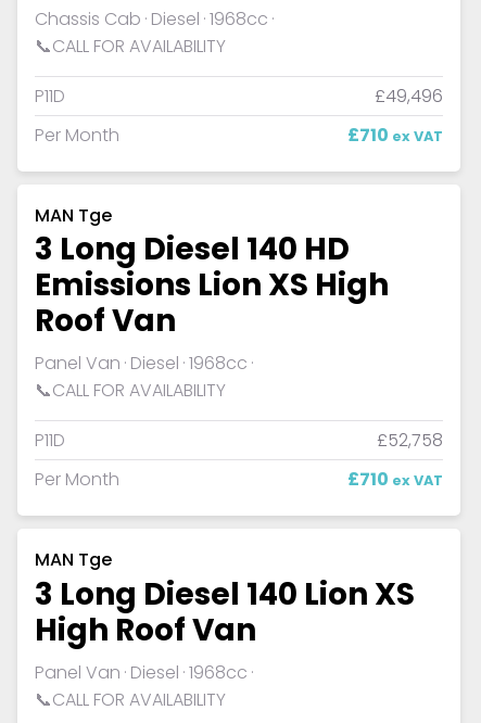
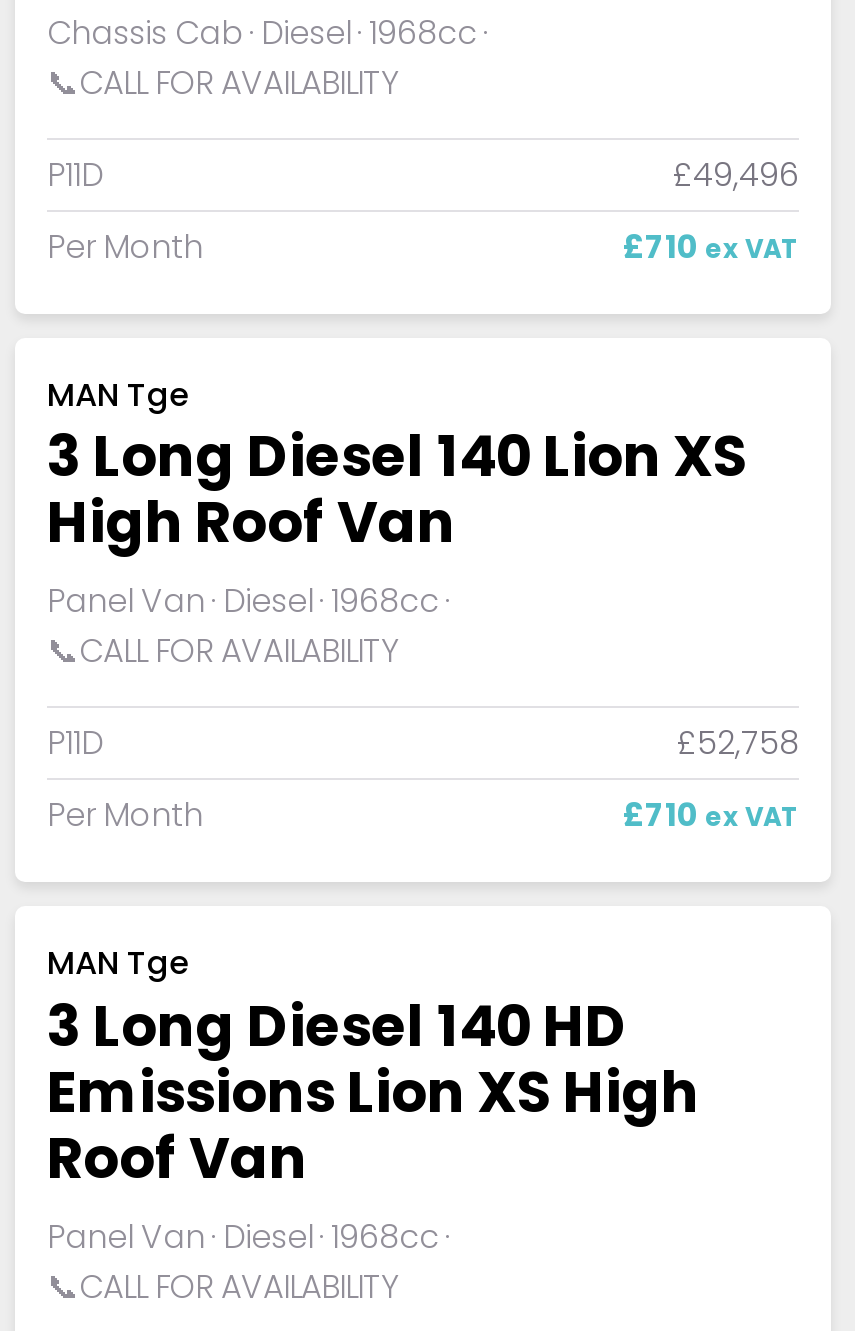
moved down: 3 Long Diesel 140 HD | Emissions Lion XS High | Roof Van

moved up: Panel Van Diesel 1968cc | £52,758 | Per Month | £710 ex VAT | MAN Tge

moved up: 3 Long Diesel 140 Lion XS | High Roof Van
